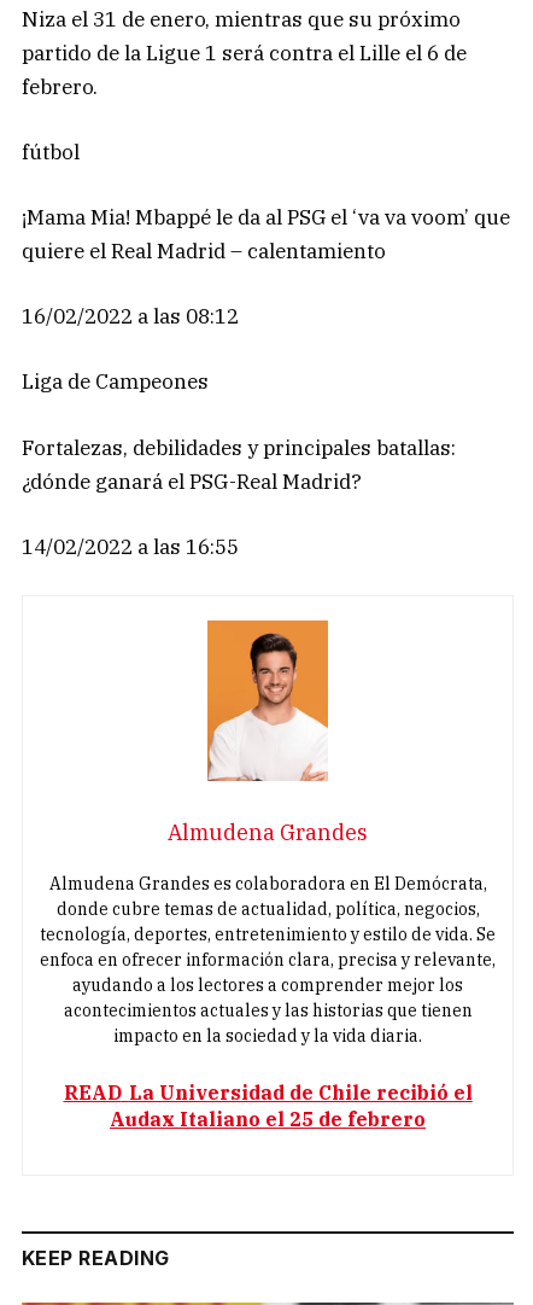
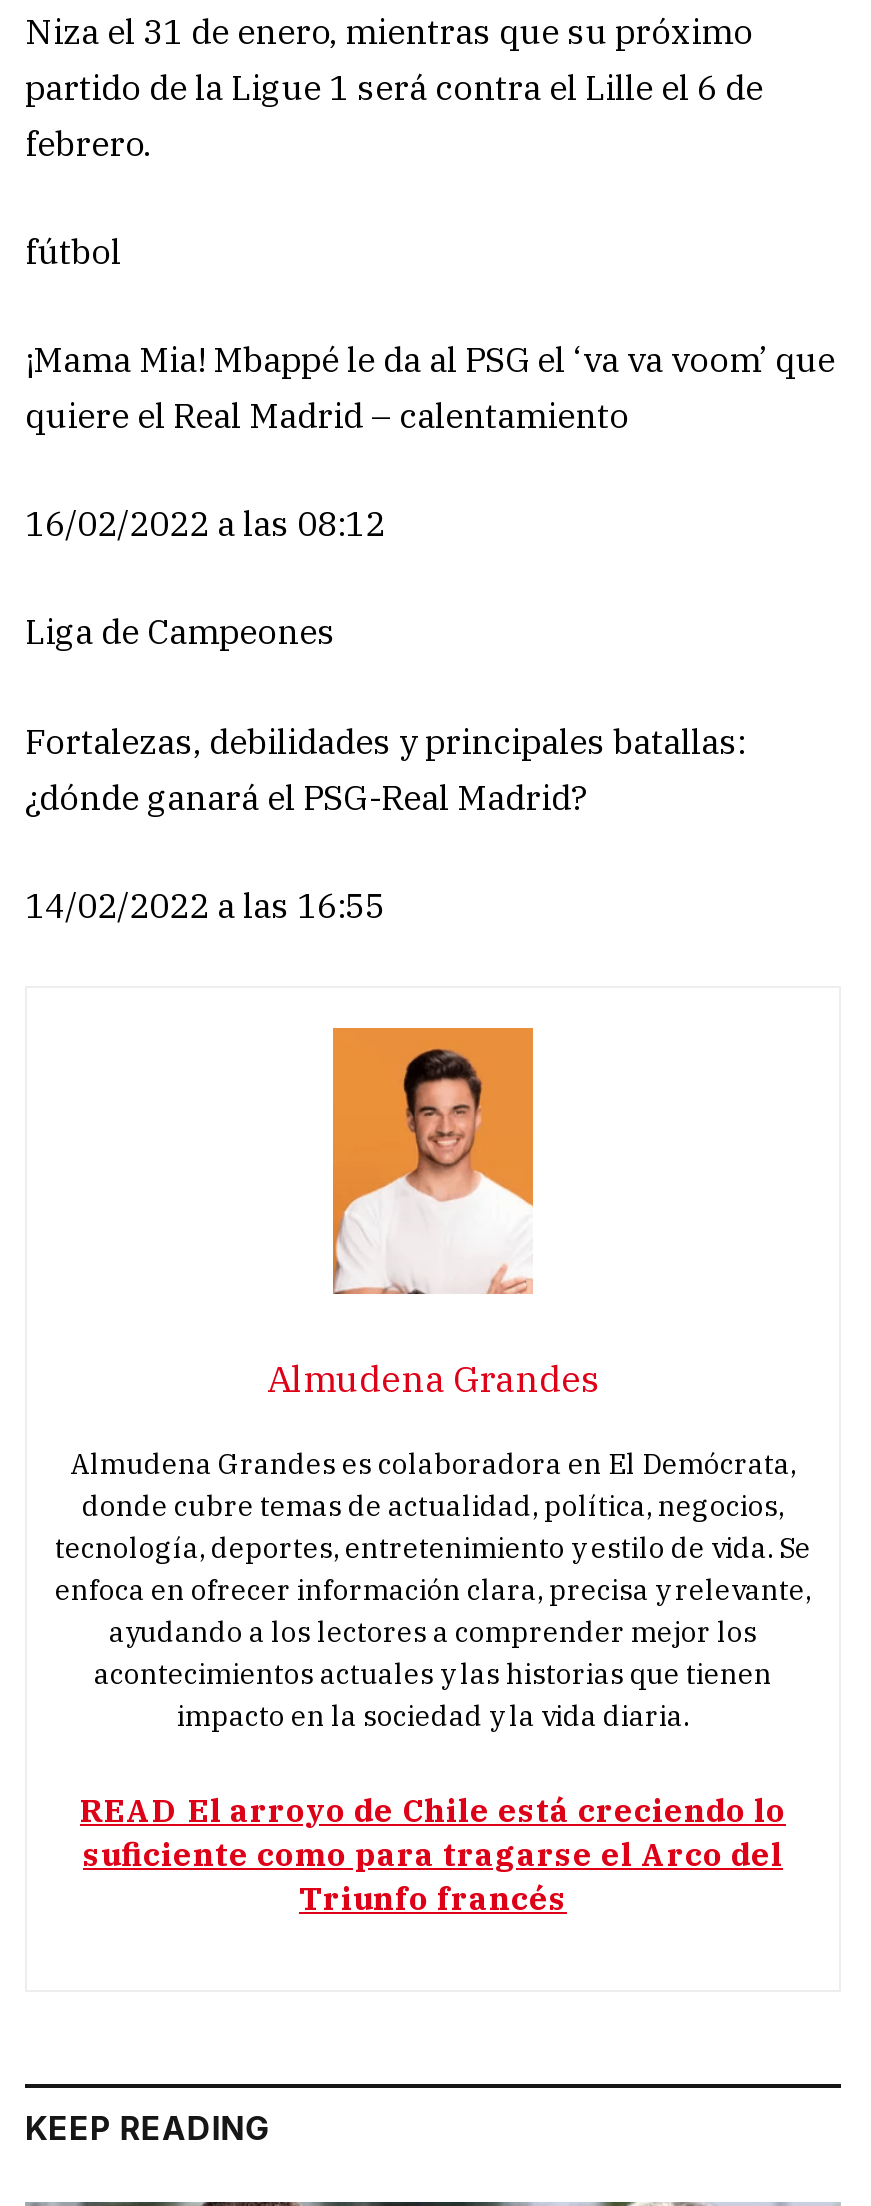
- READ La Universidad de Chile recibió el
- Audax Italiano el 25 de febrero
+ READ El arroyo de Chile está creciendo lo
+ suficiente como para tragarse el Arco del
+ Triunfo francés
